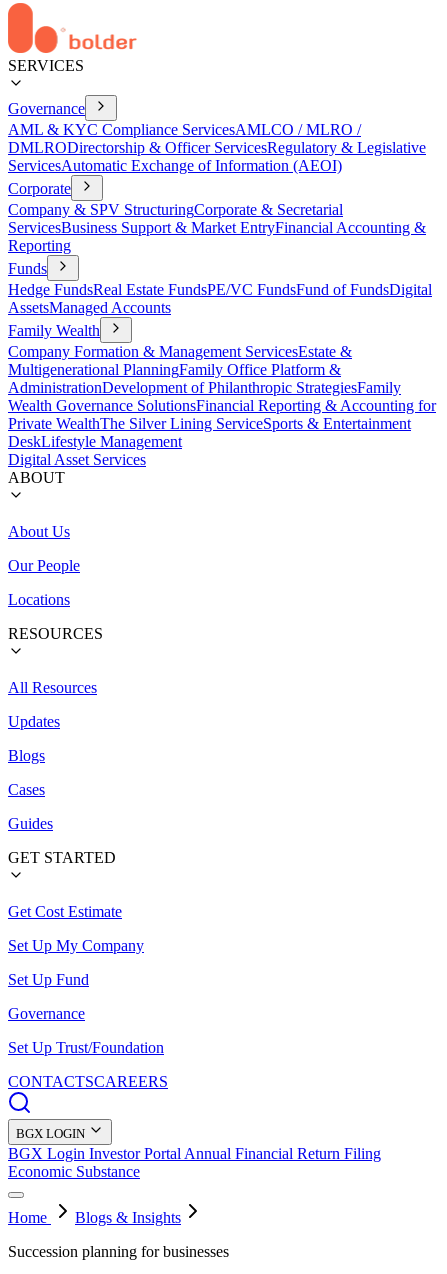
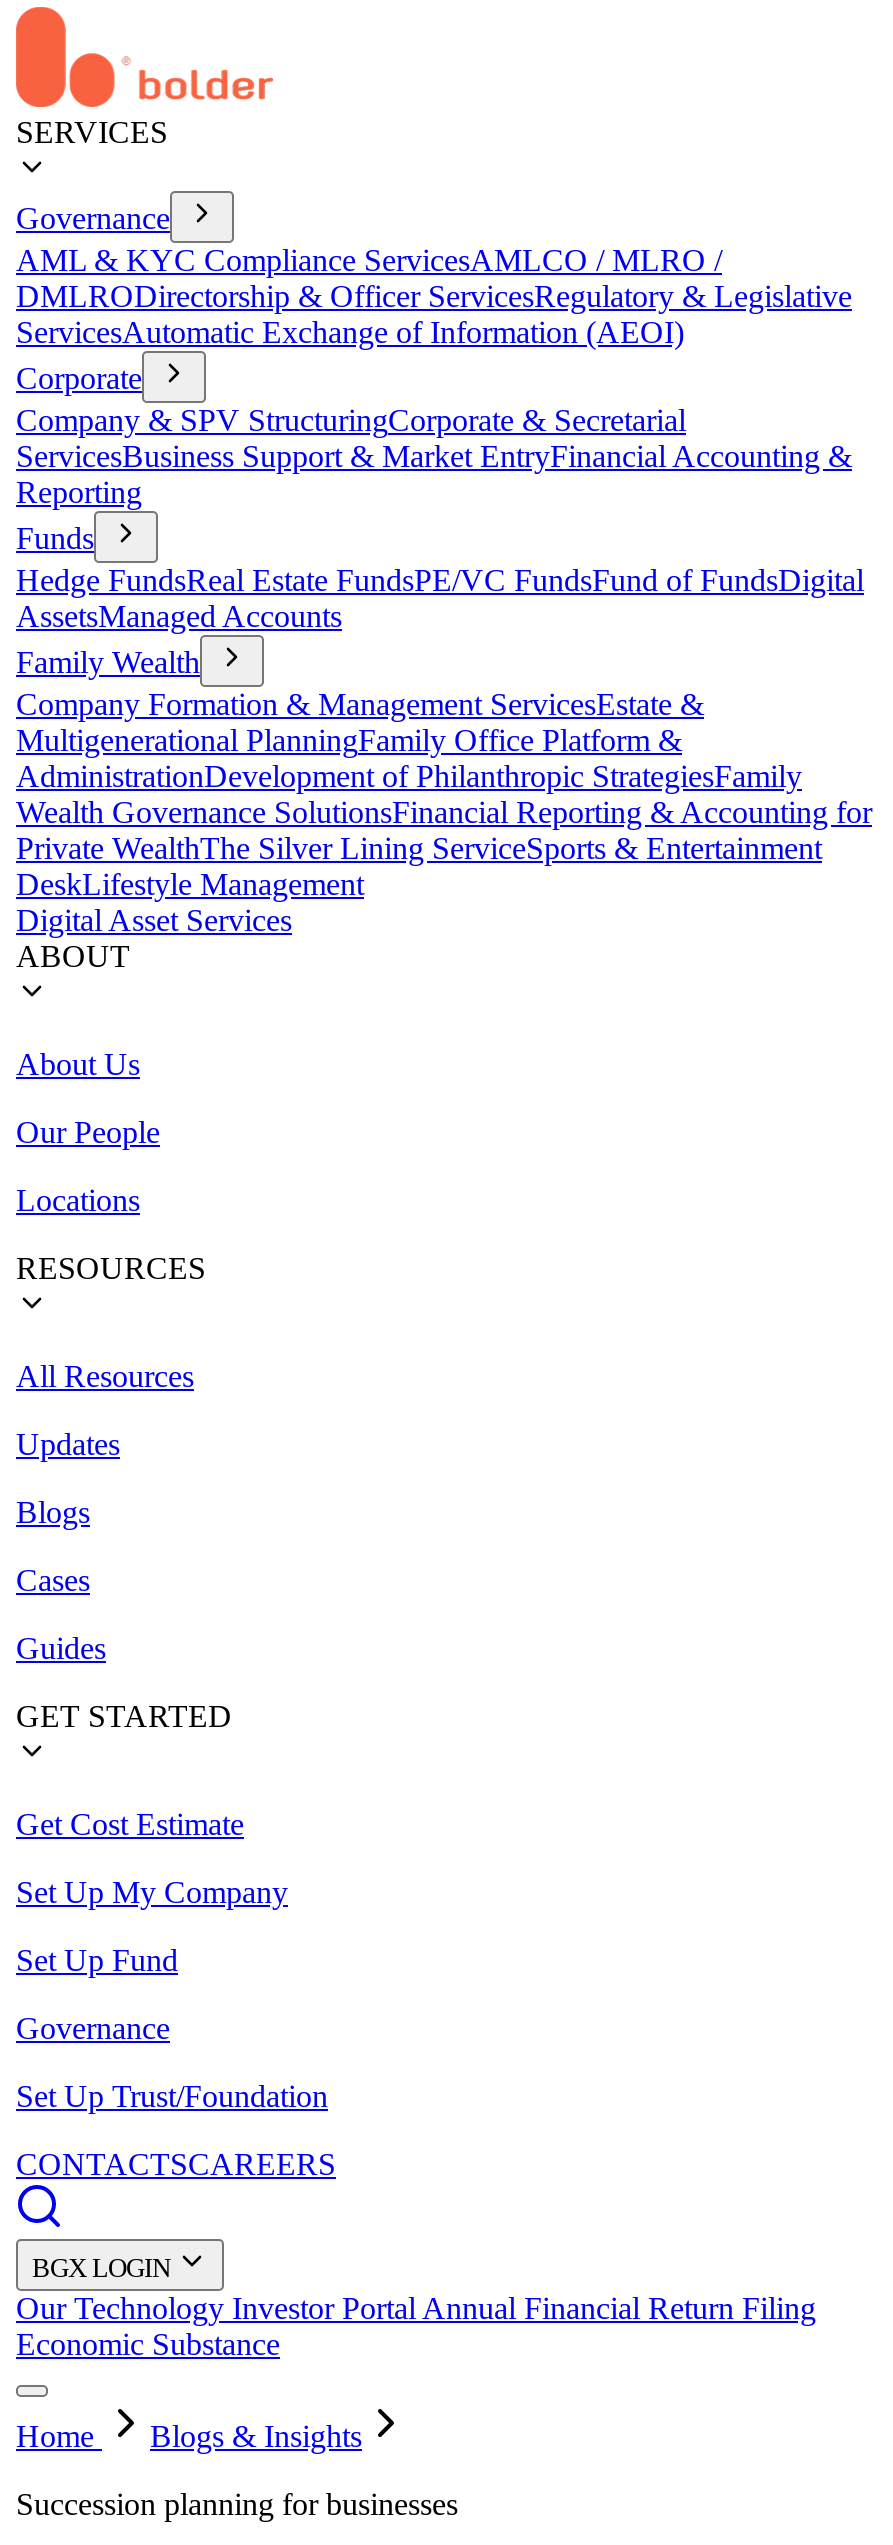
- BGX Login Investor Portal Annual Financial Return Filing
+ Our Technology Investor Portal Annual Financial Return Filing
